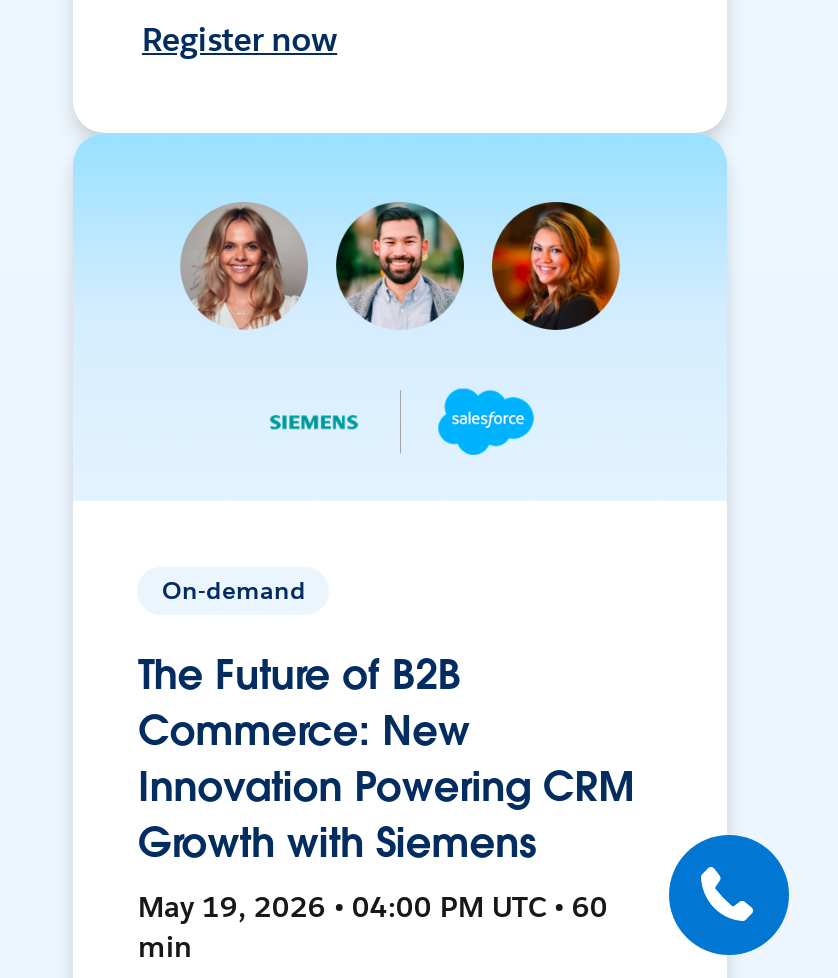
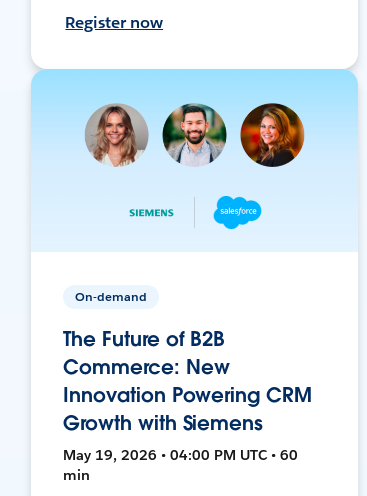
- [image]
